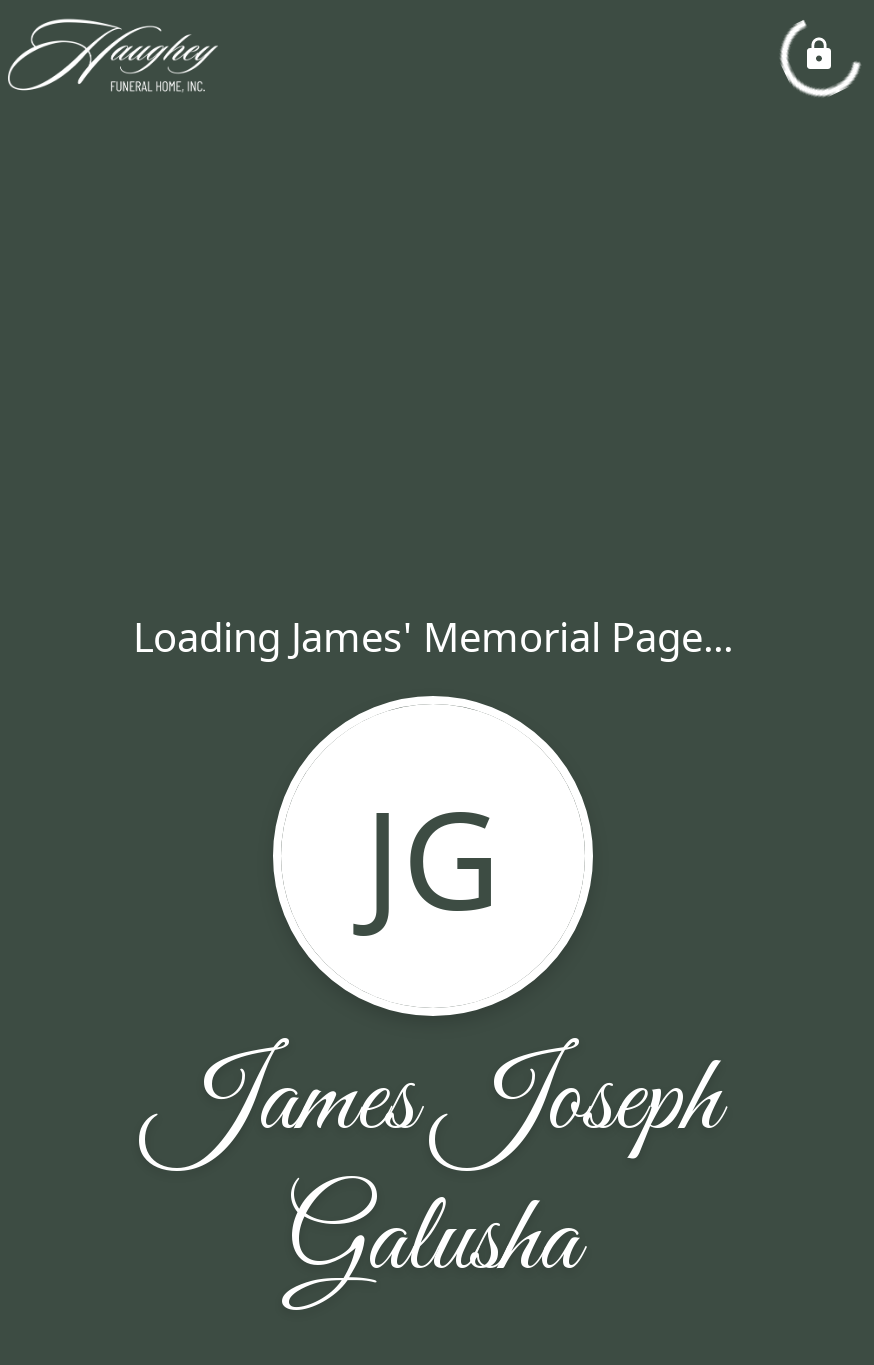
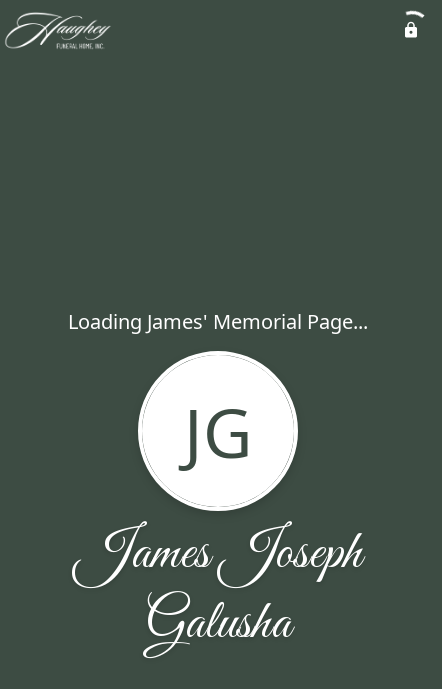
- [image]
+ [image]
